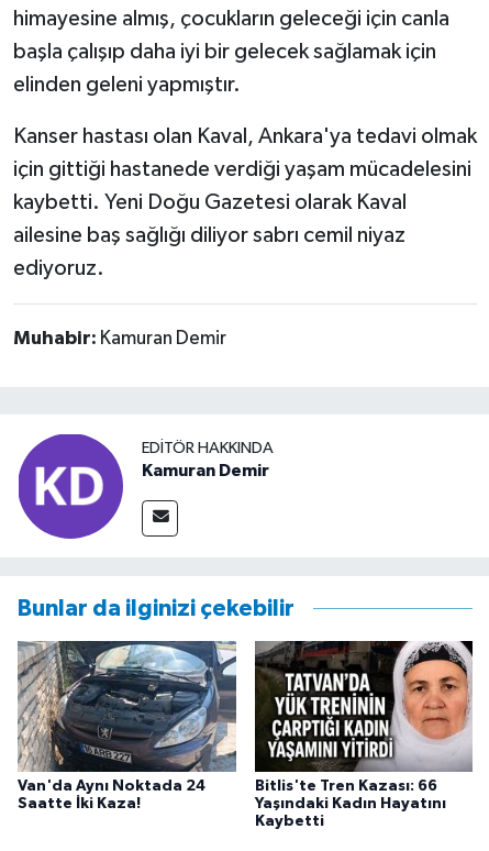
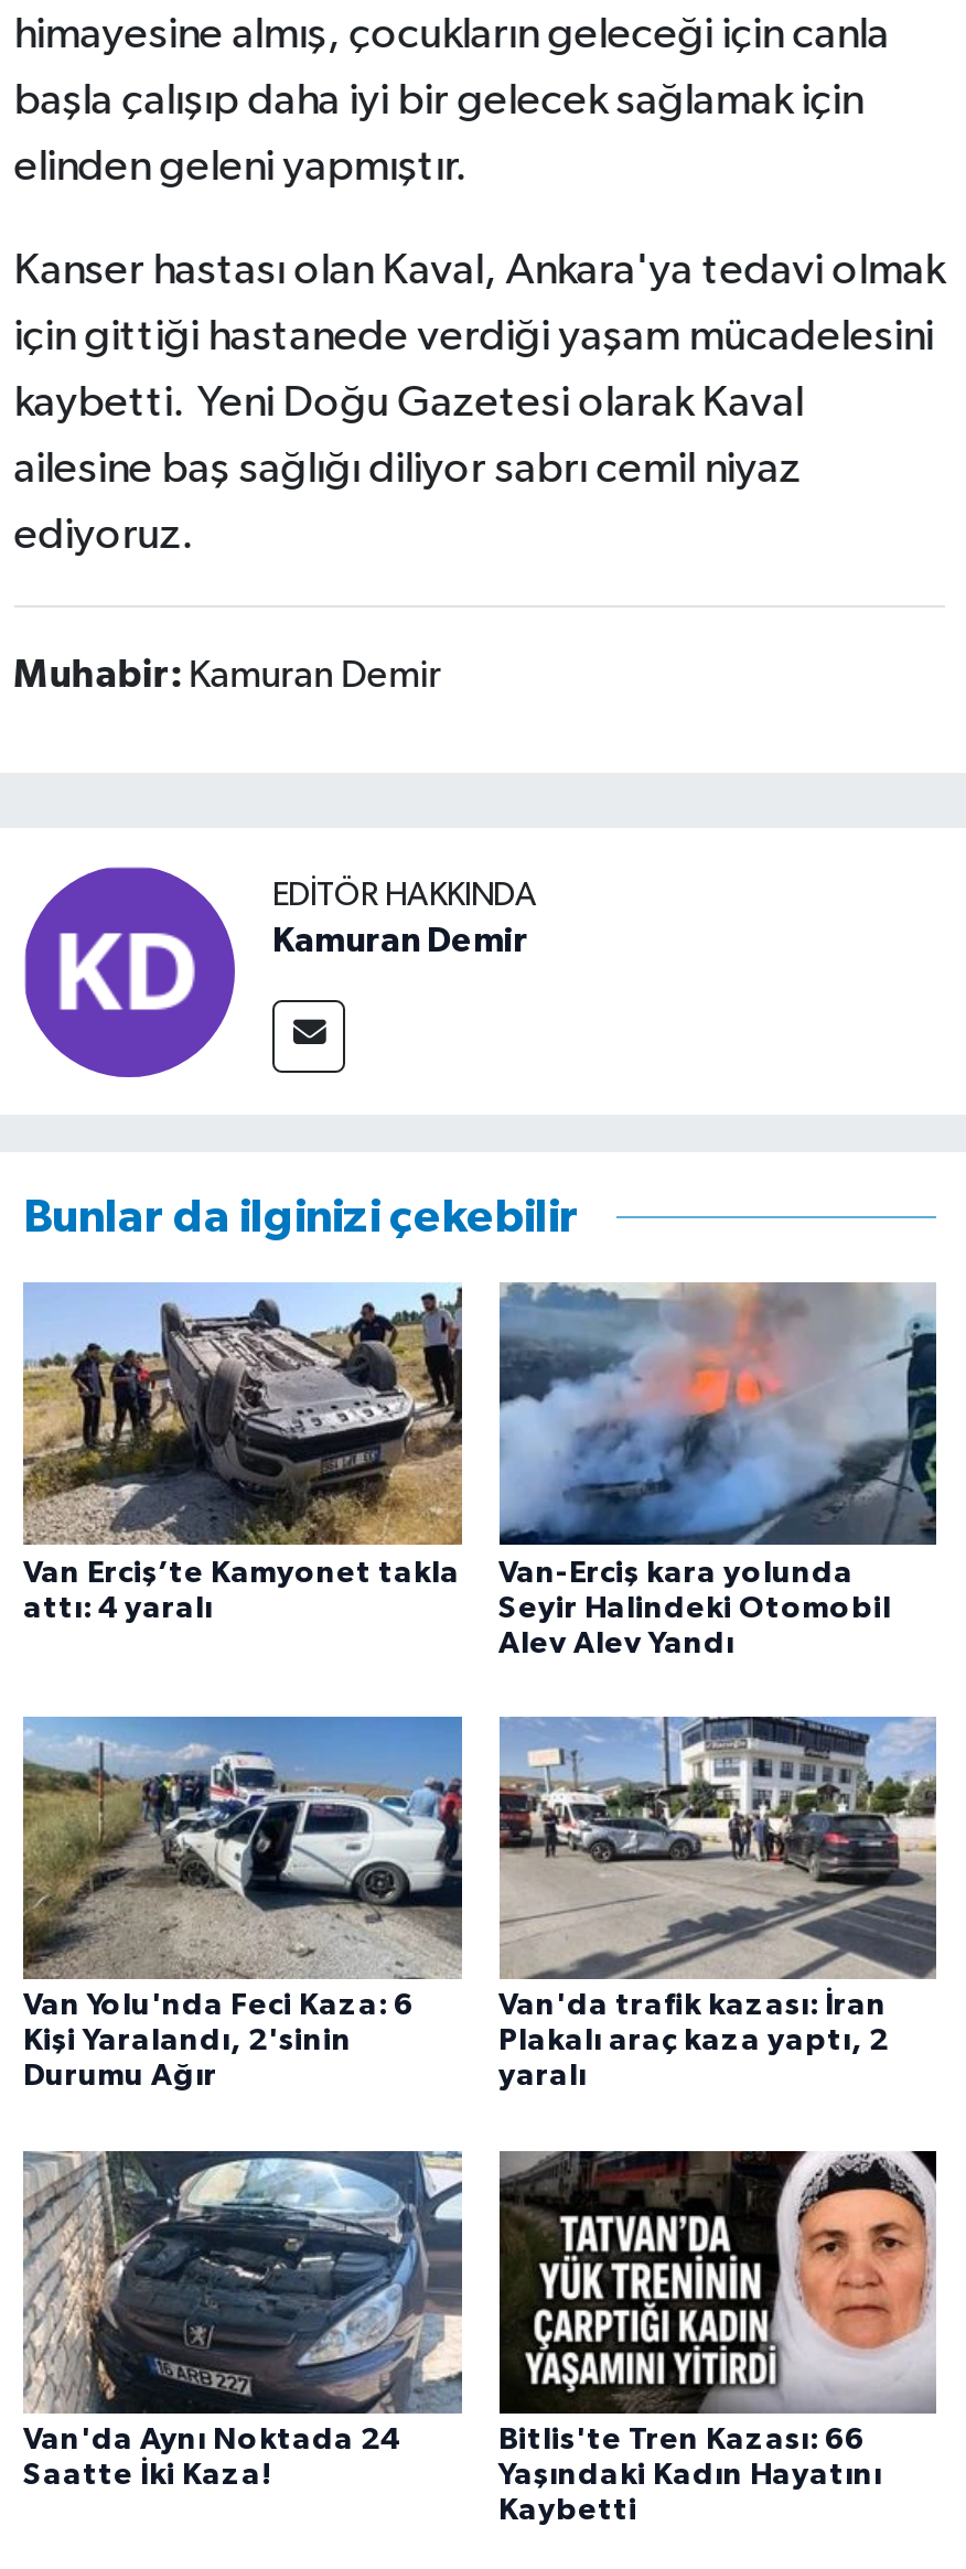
+ [image]
+ Van Yolu'nda Feci Kaza: 6
+ Kişi Yaralandı, 2'sinin
+ Durumu Ağır

+ [image]
+ Van Erciş’te Kamyonet takla
+ attı: 4 yaralı

+ [image]
+ Van-Erciş kara yolunda
+ Seyir Halindeki Otomobil
+ Alev Alev Yandı

+ [image]
+ Van'da trafik kazası: İran
+ Plakalı araç kaza yaptı, 2
+ yaralı
